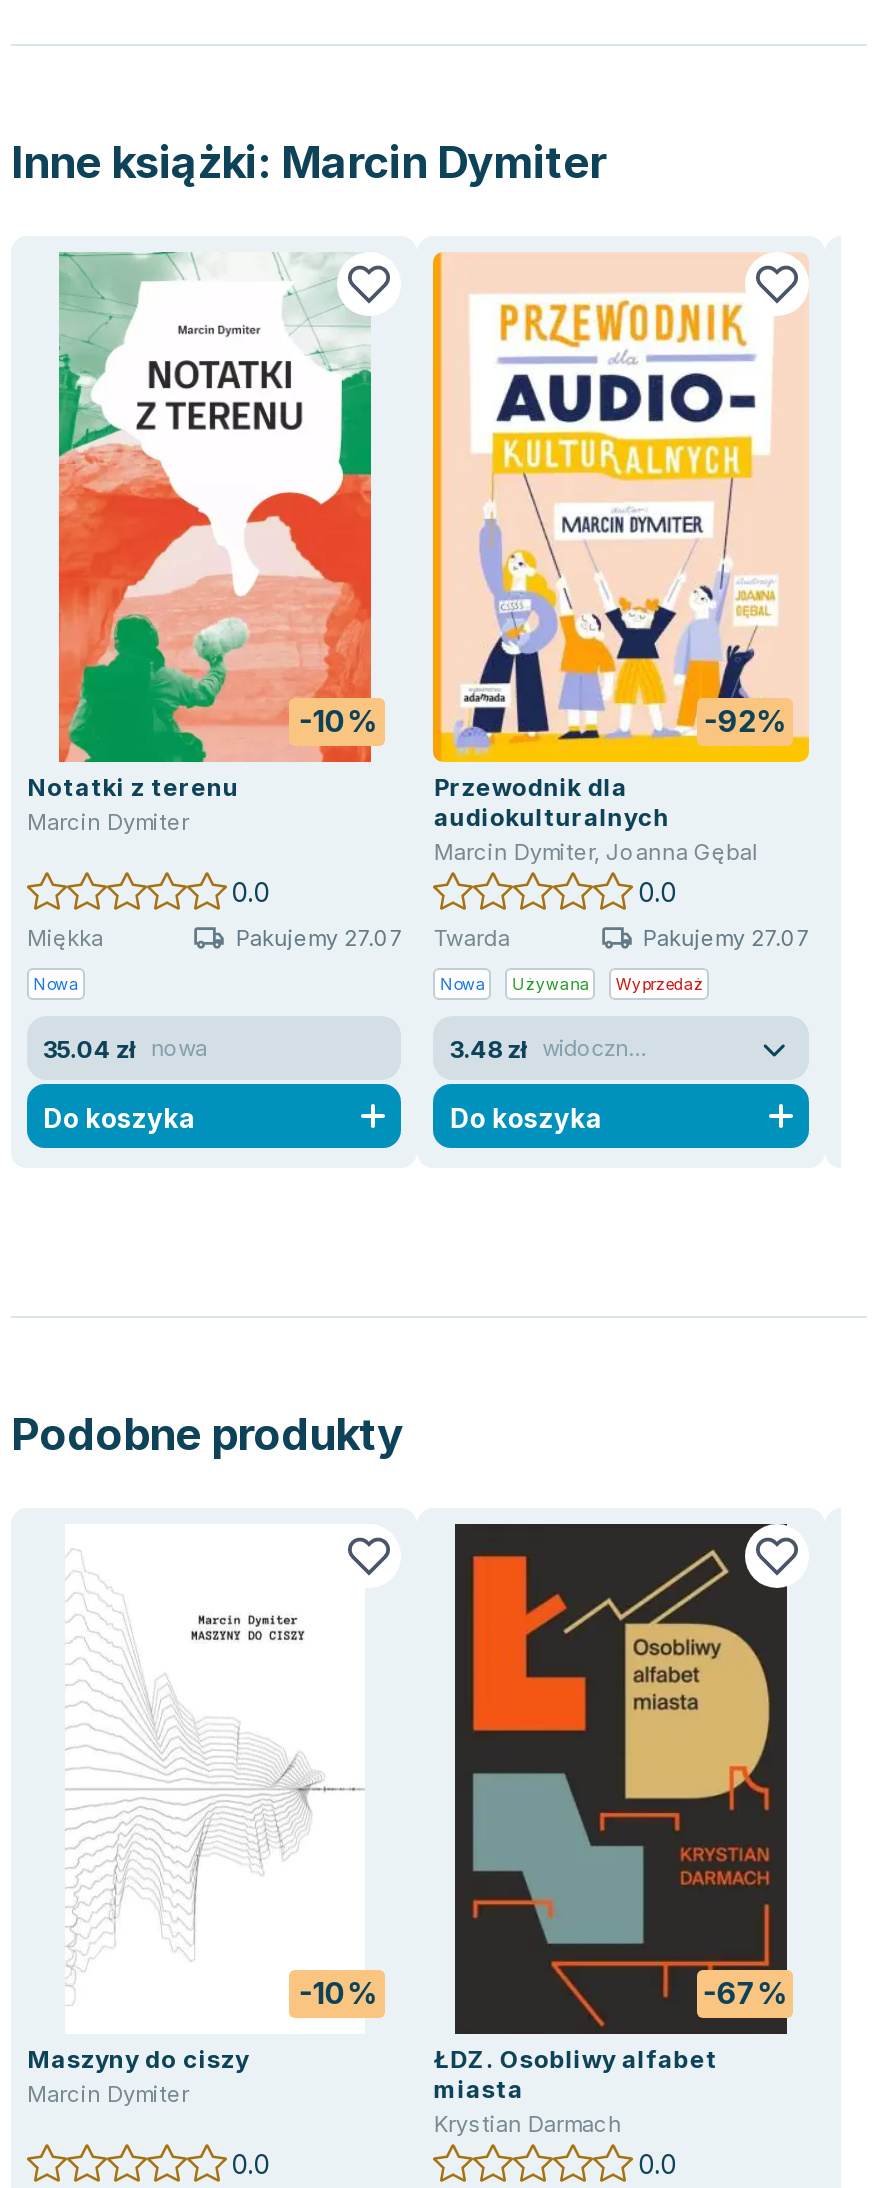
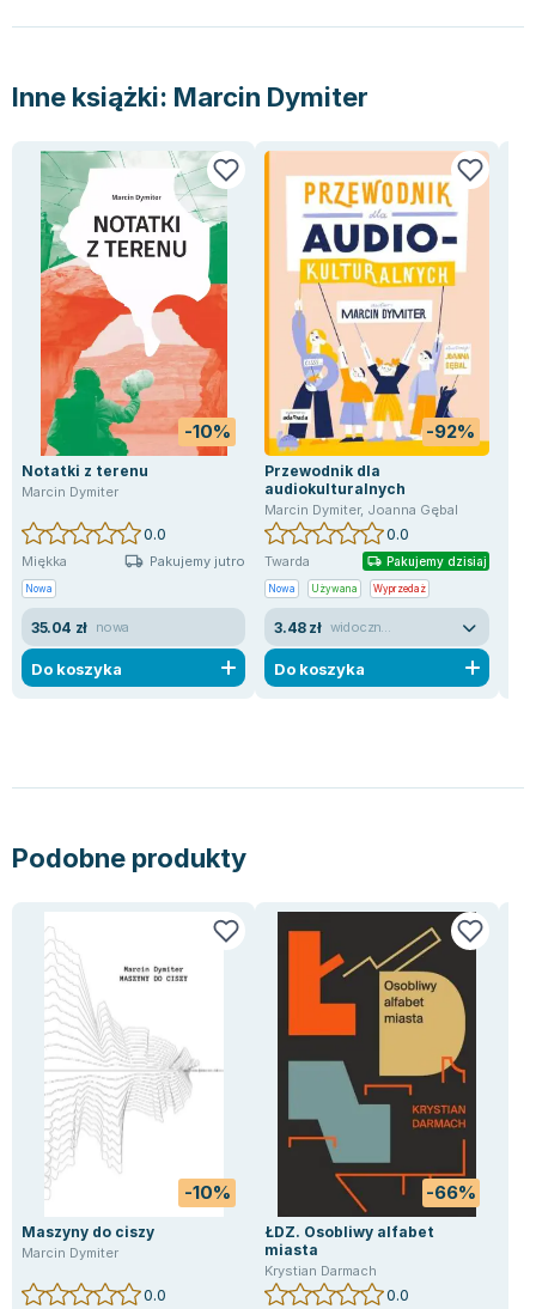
- Pakujemy 27.07
+ Pakujemy jutro

- Pakujemy 27.07
+ Pakujemy dzisiaj

- -67%
+ -66%
